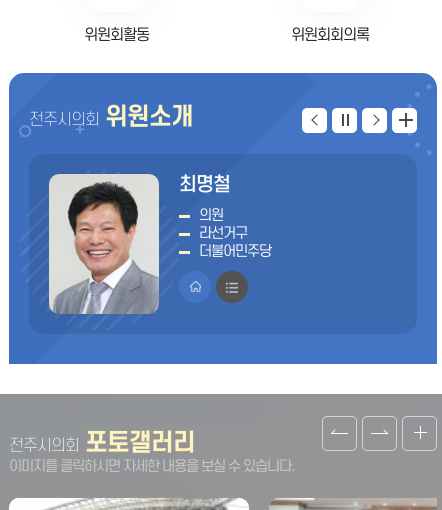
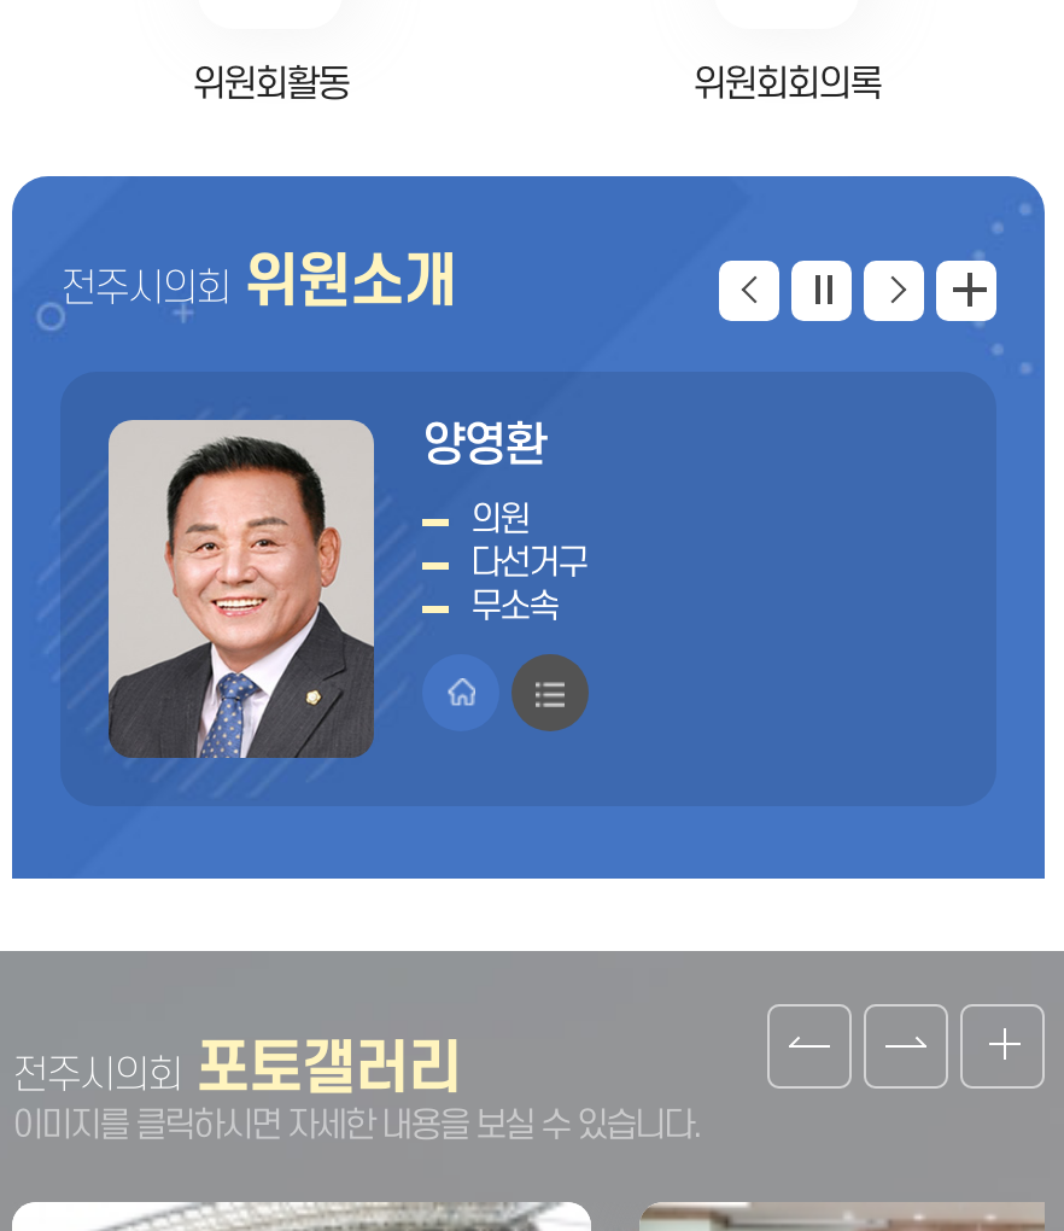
- [image]
- 최명철
+ [image]
+ 양영환

- 라선거구
- 더불어민주당
+ 다선거구
+ 무소속
